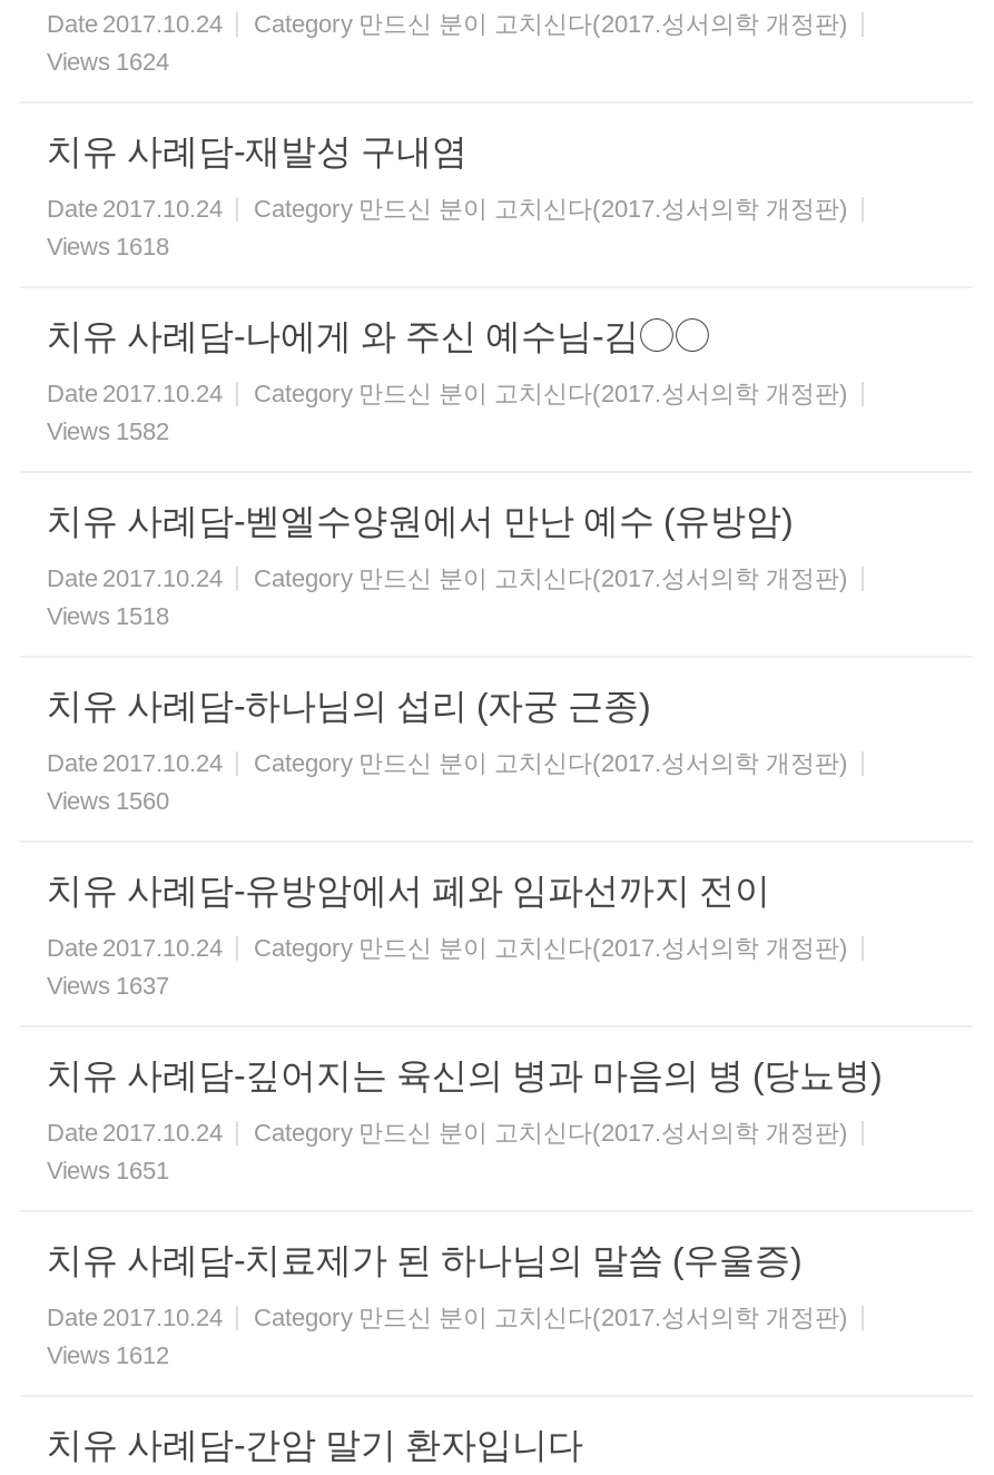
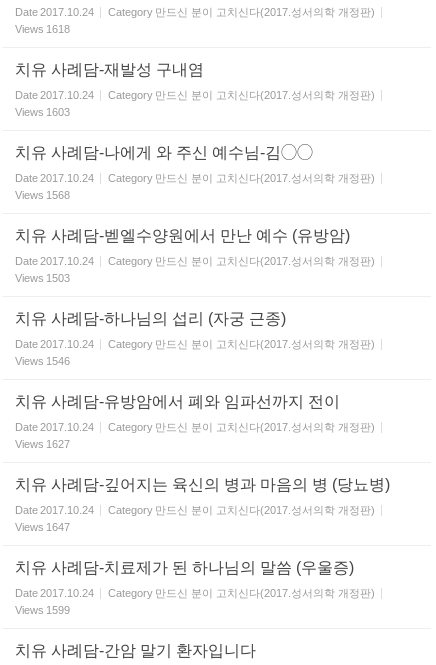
- Views 1624
+ Views 1618

- Views 1618
+ Views 1603

- Views 1582
+ Views 1568

- Views 1518
+ Views 1503

- Views 1560
+ Views 1546

- Views 1637
+ Views 1627

- Views 1651
+ Views 1647

- Views 1612
+ Views 1599
